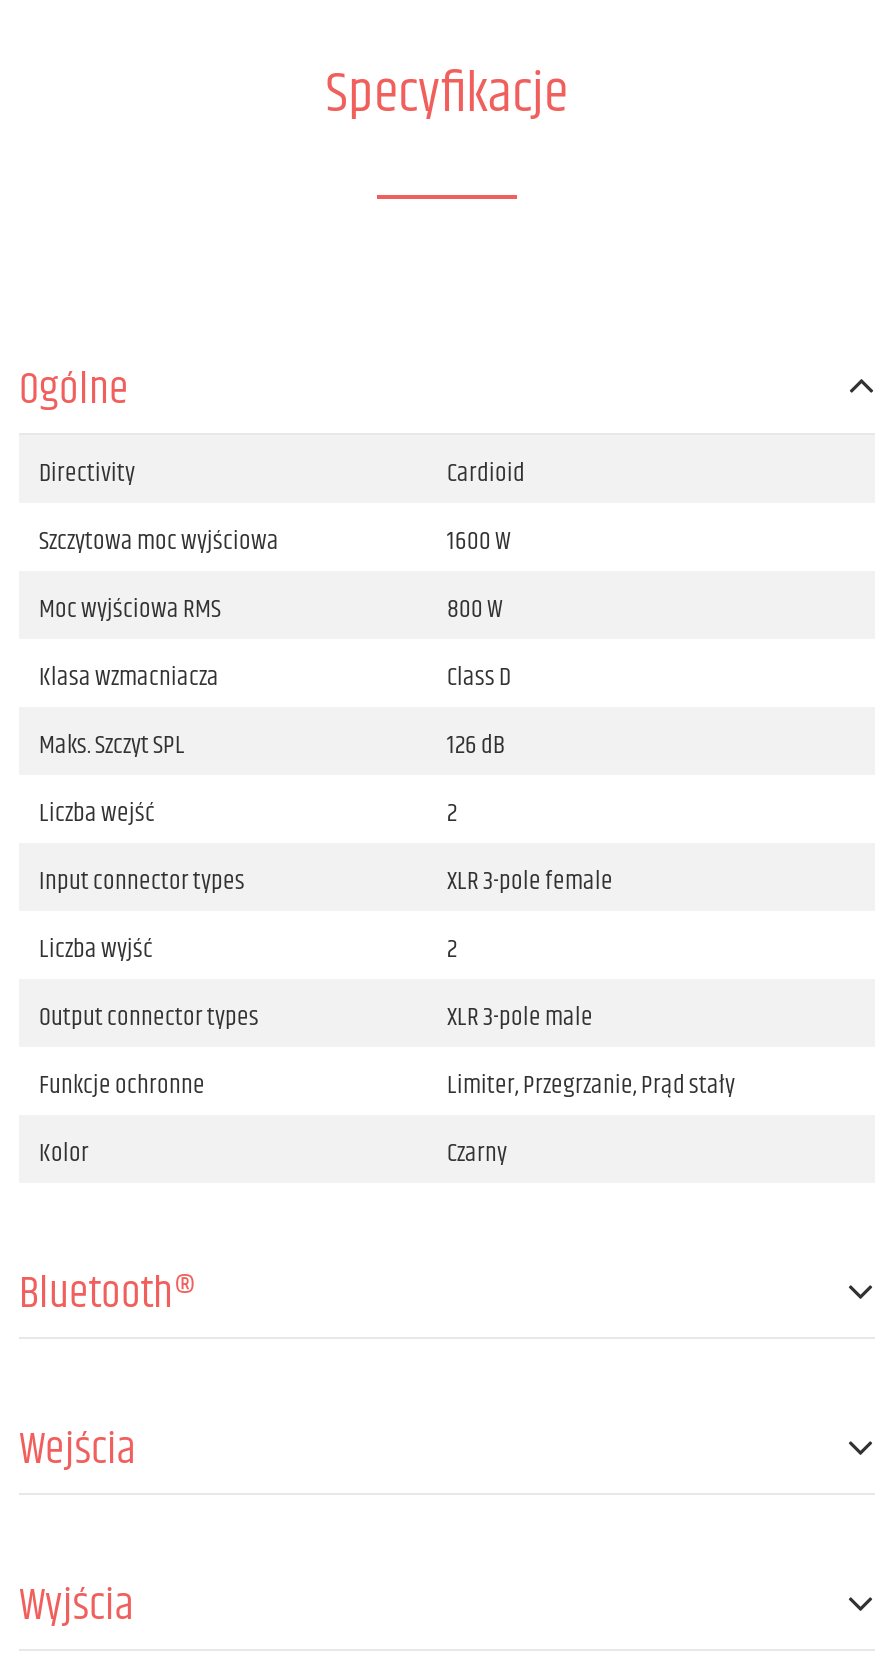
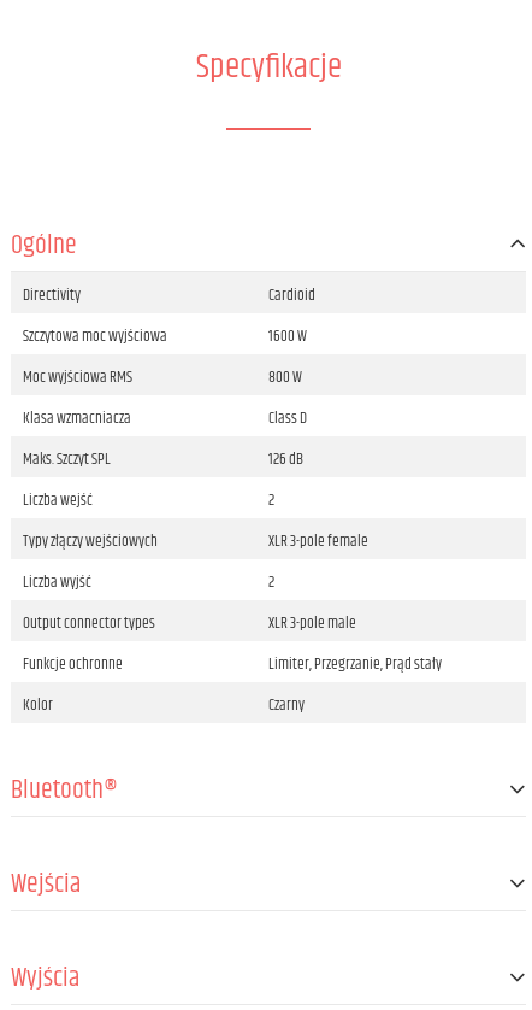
- Input connector types
+ Typy złączy wejściowych
